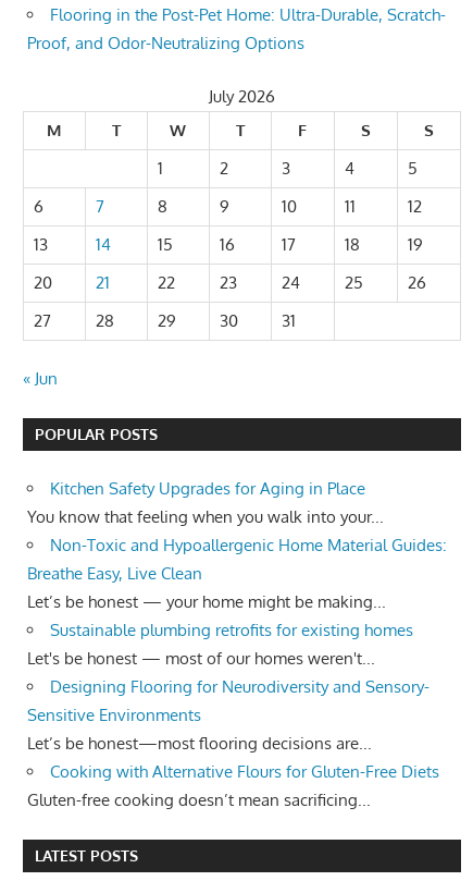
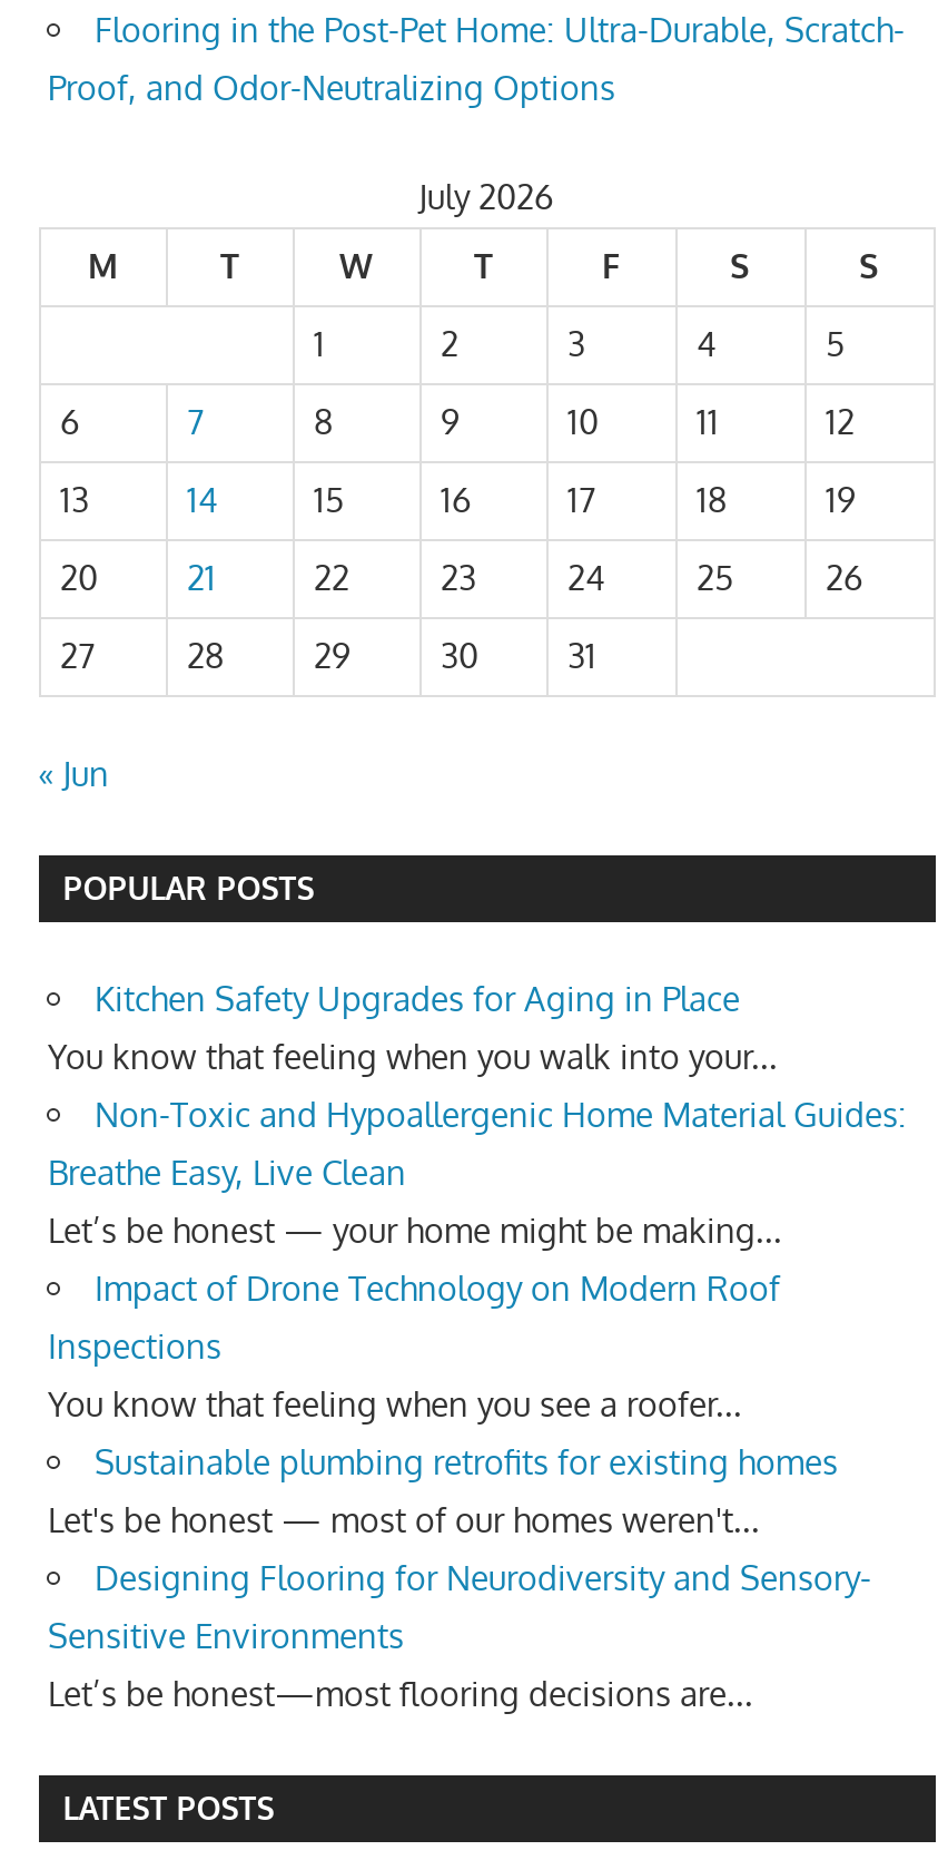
+ Impact of Drone Technology on Modern Roof
+ Inspections
+ You know that feeling when you see a roofer...

moved down: Sustainable plumbing retrofits for existing homes | Let's be honest — most of our homes weren't... | Designing Flooring for Neurodiversity and Sensory- | Sensitive Environments | Let’s be honest—most flooring decisions are...

- Cooking with Alternative Flours for Gluten-Free Diets
- Gluten-free cooking doesn’t mean sacrificing...
